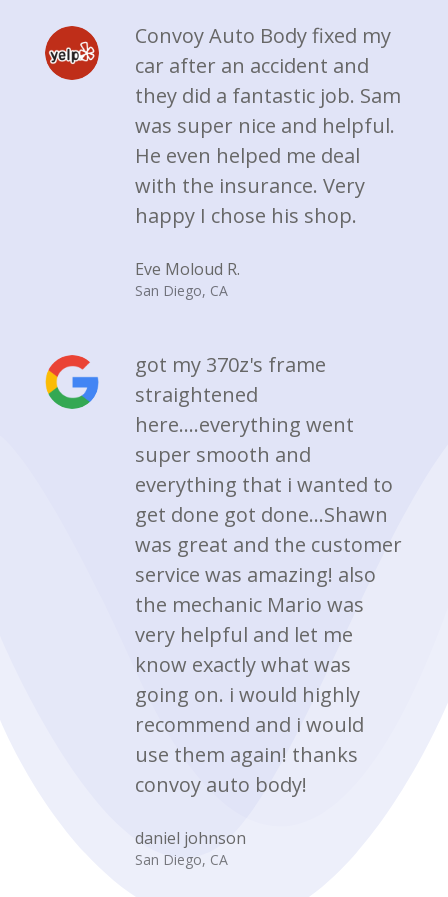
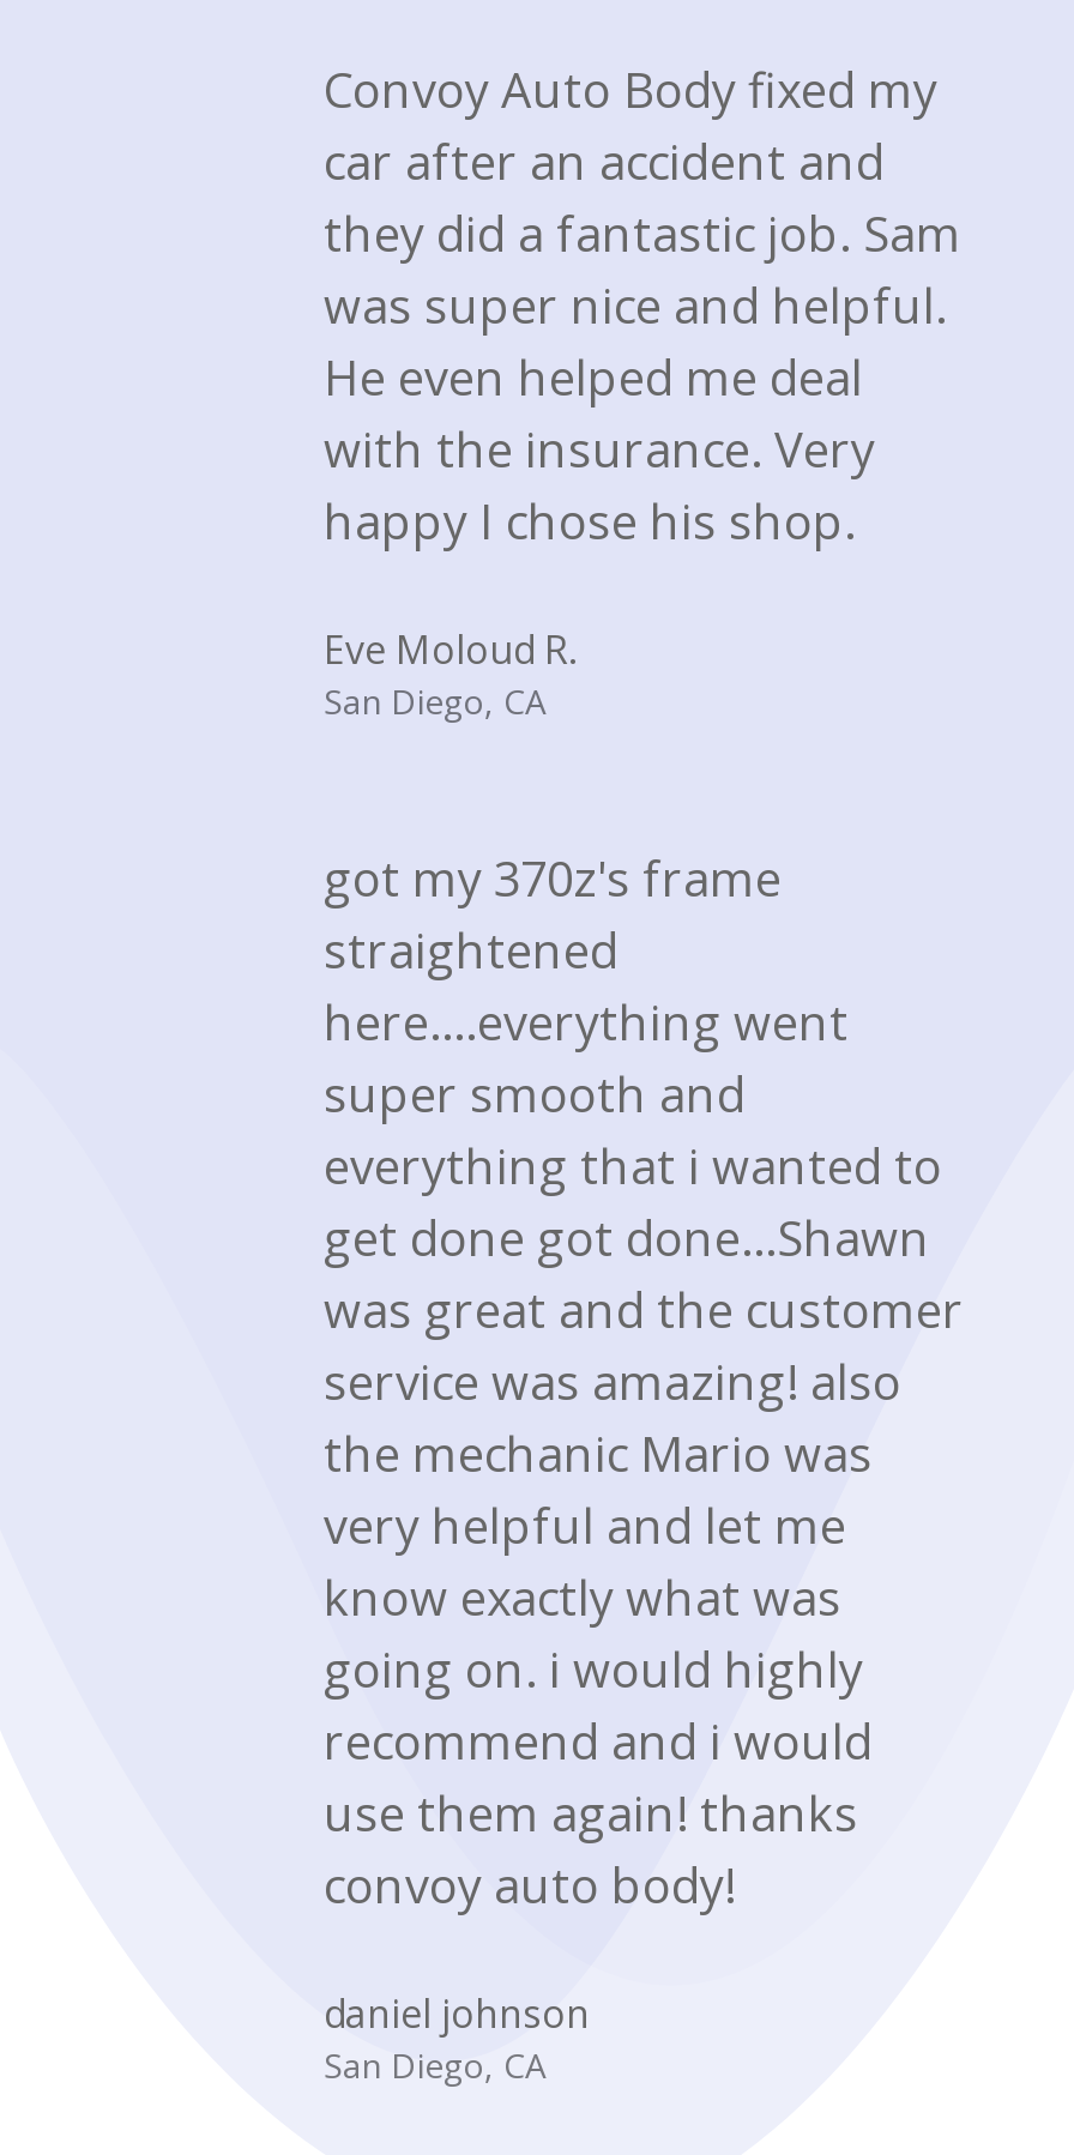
- [image]

- [image]
